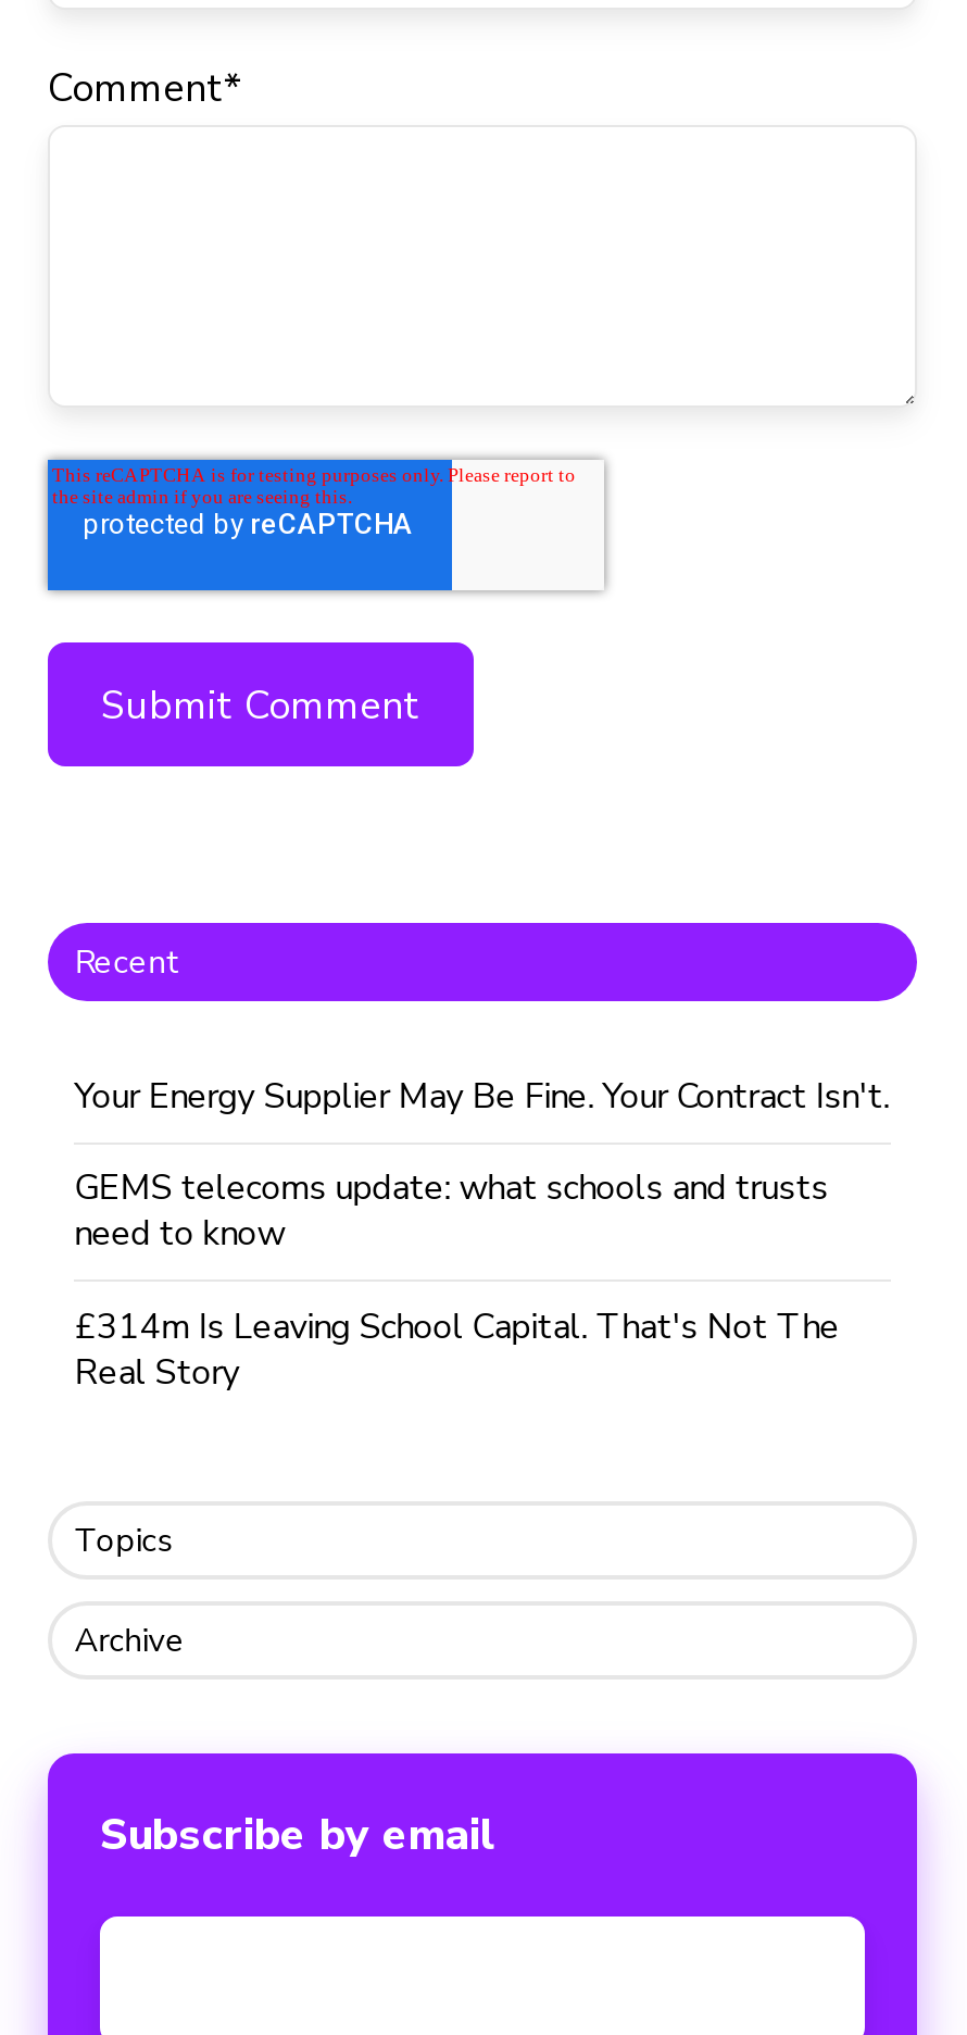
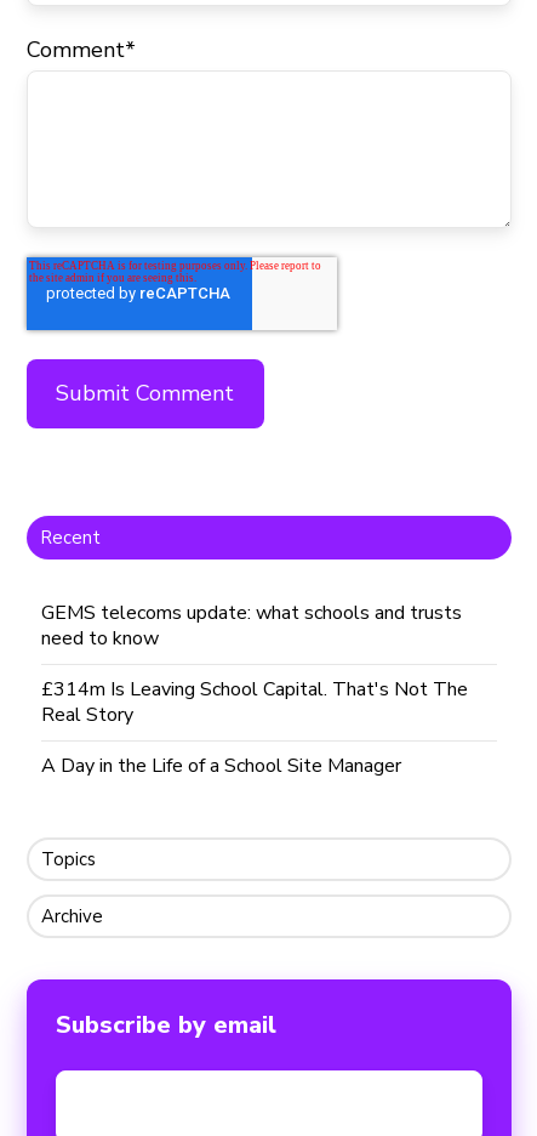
- Your Energy Supplier May Be Fine. Your Contract Isn't.

moved up: GEMS telecoms update: what schools and trusts | need to know | £314m Is Leaving School Capital. That's Not The | Real Story

+ A Day in the Life of a School Site Manager
